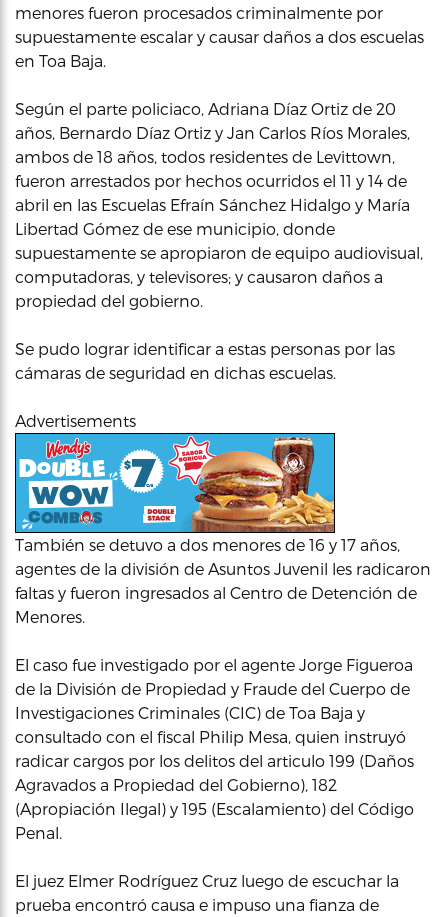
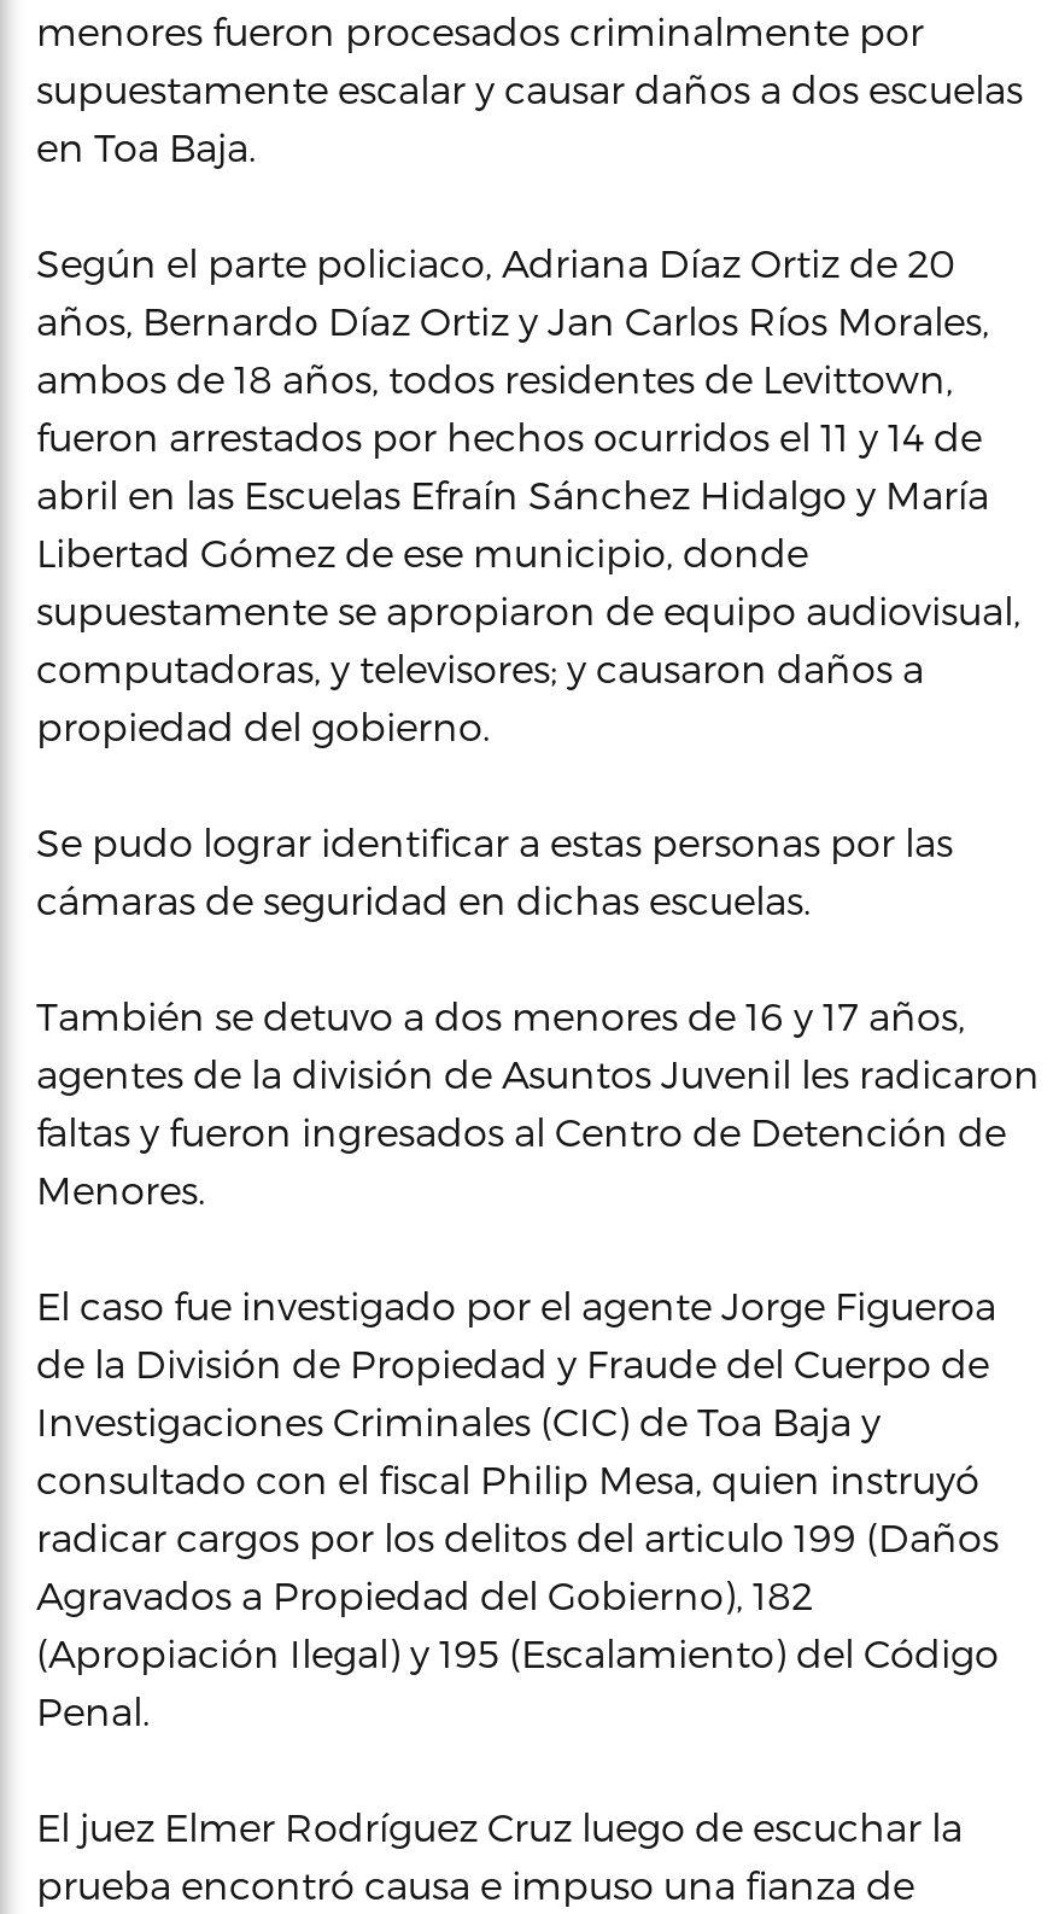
- Advertisements

- [image]
